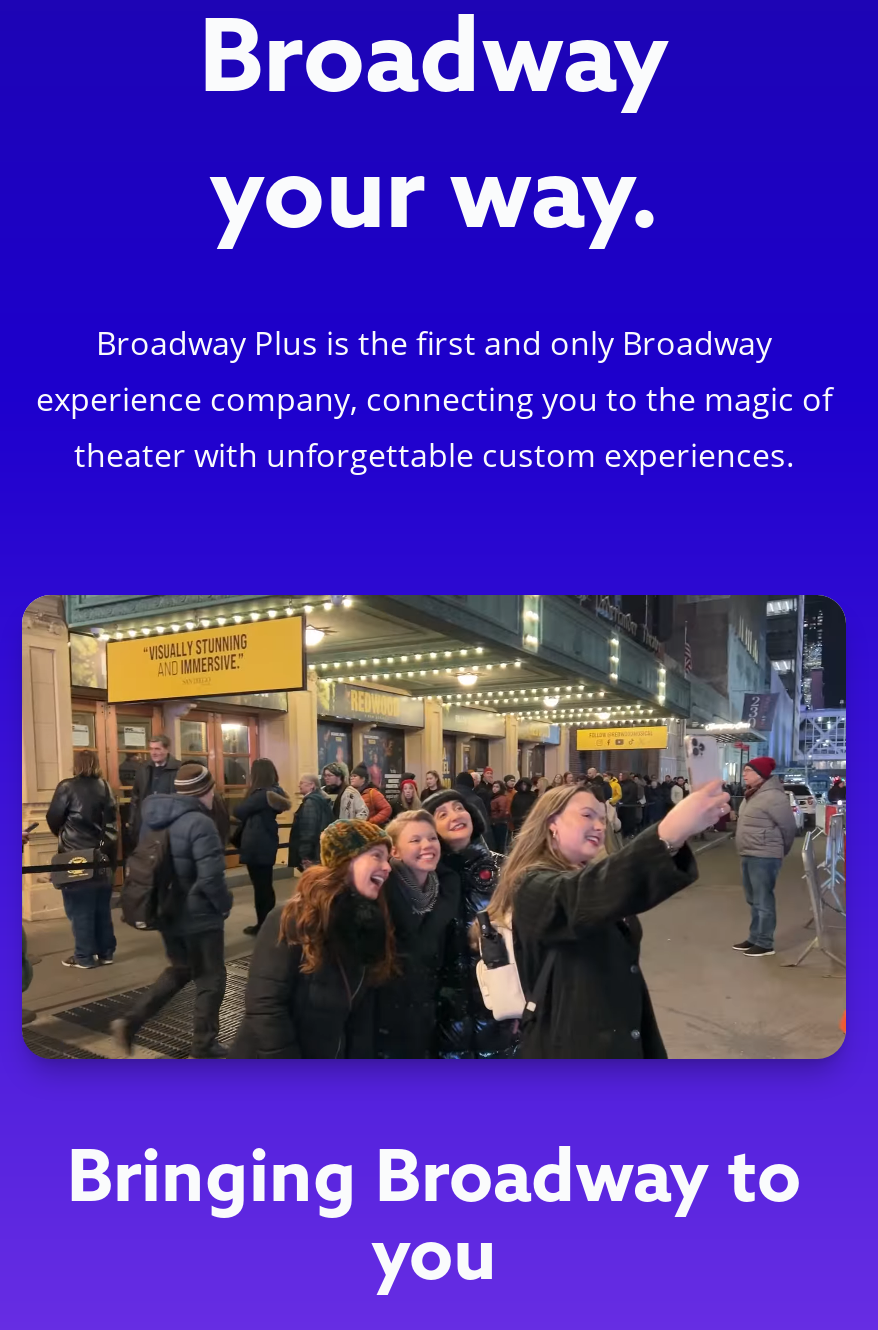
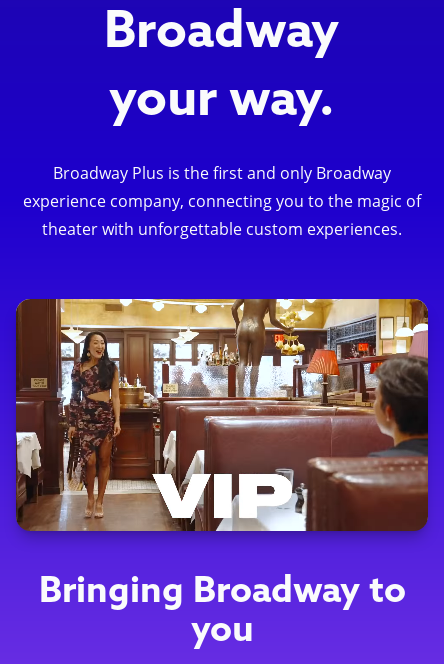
- [image]
+ [image]
